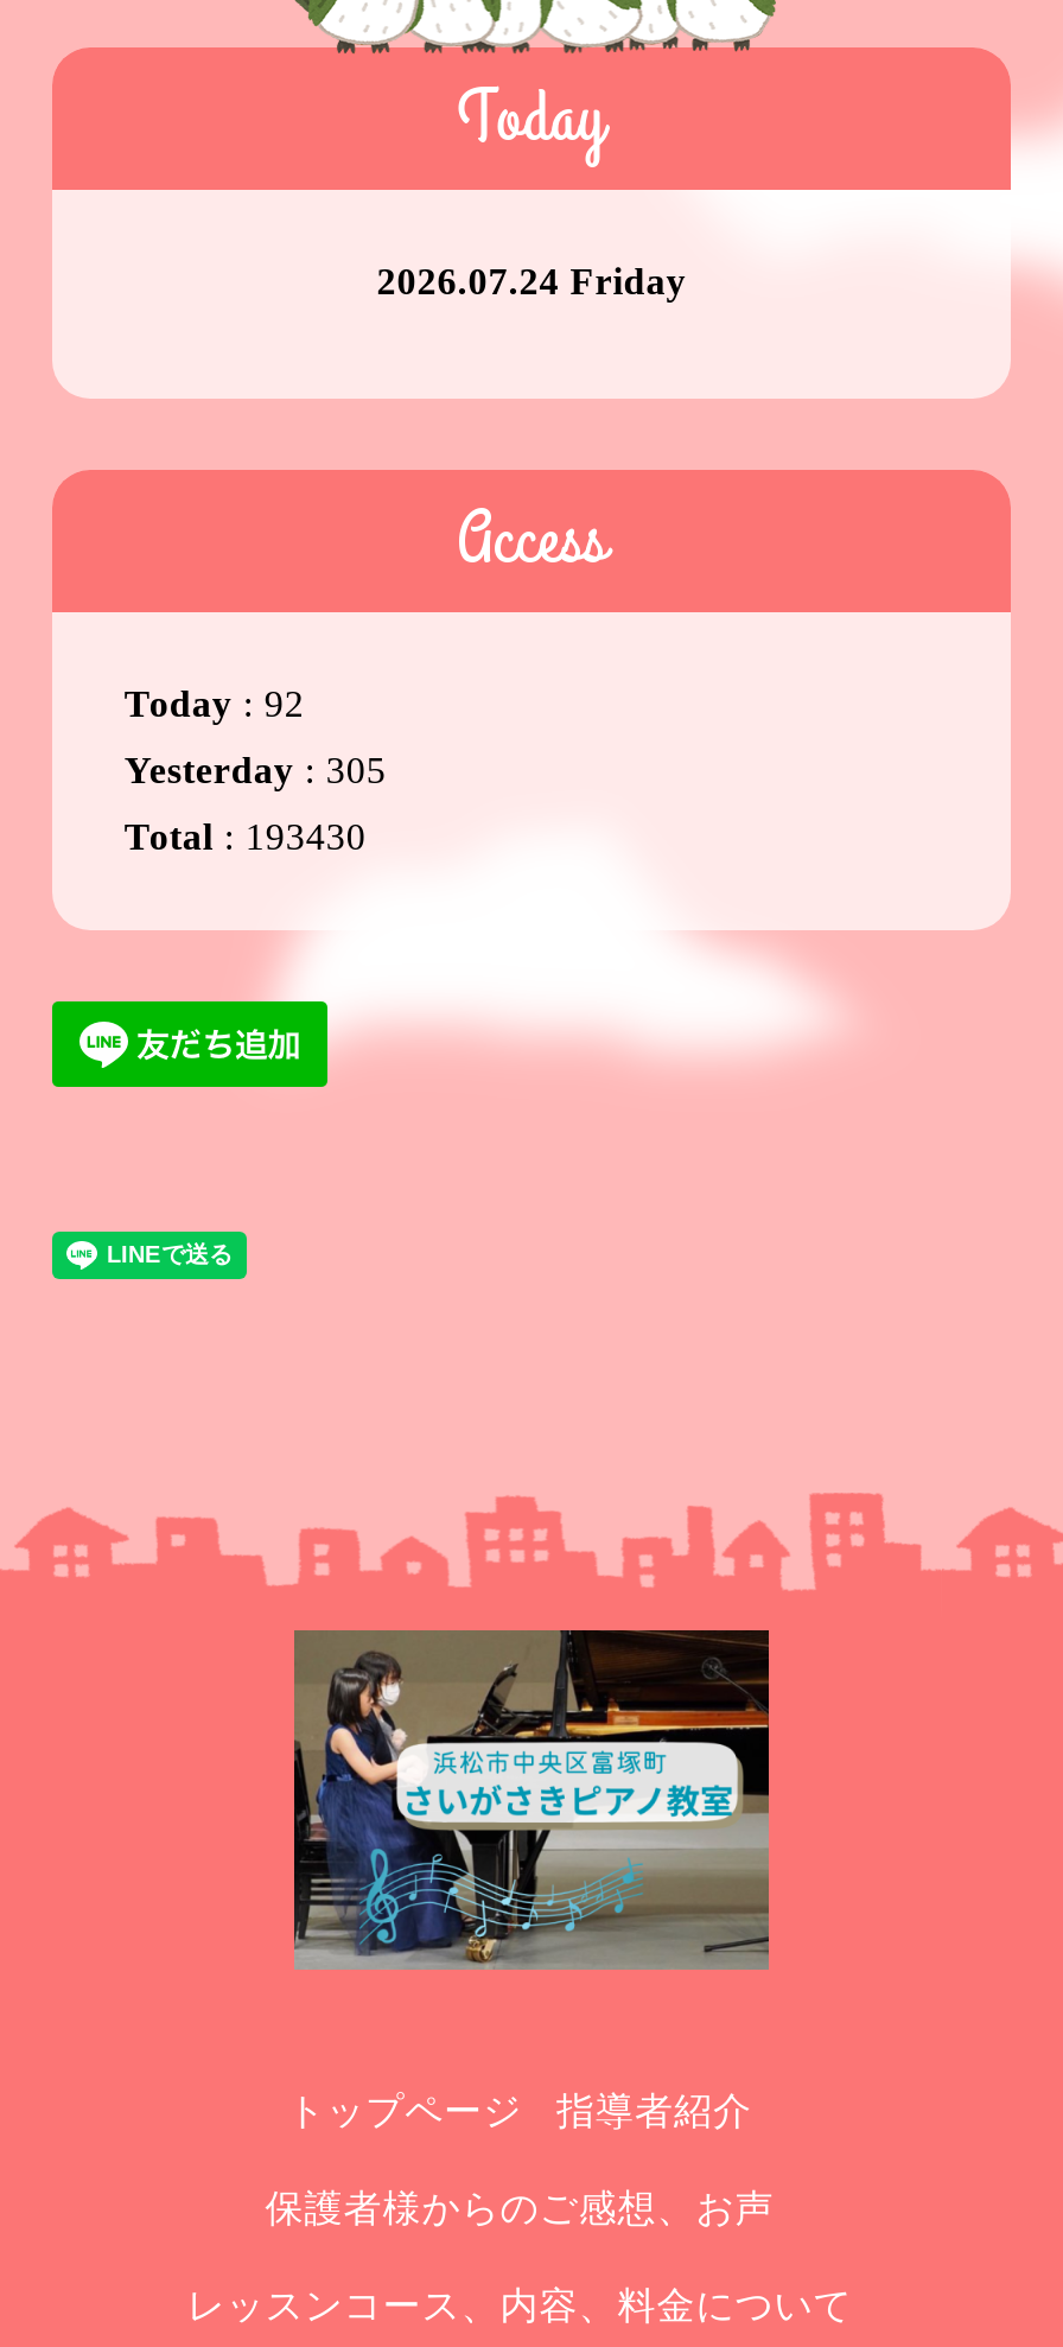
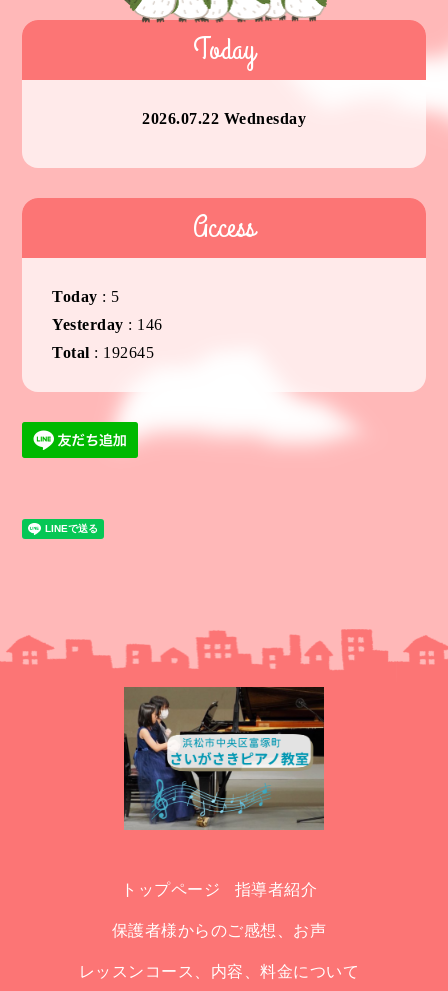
- 2026.07.24 Friday
+ 2026.07.22 Wednesday

- Today: 92
+ Today: 5

- Yesterday: 305
+ Yesterday: 146

- Total: 193430
+ Total: 192645
